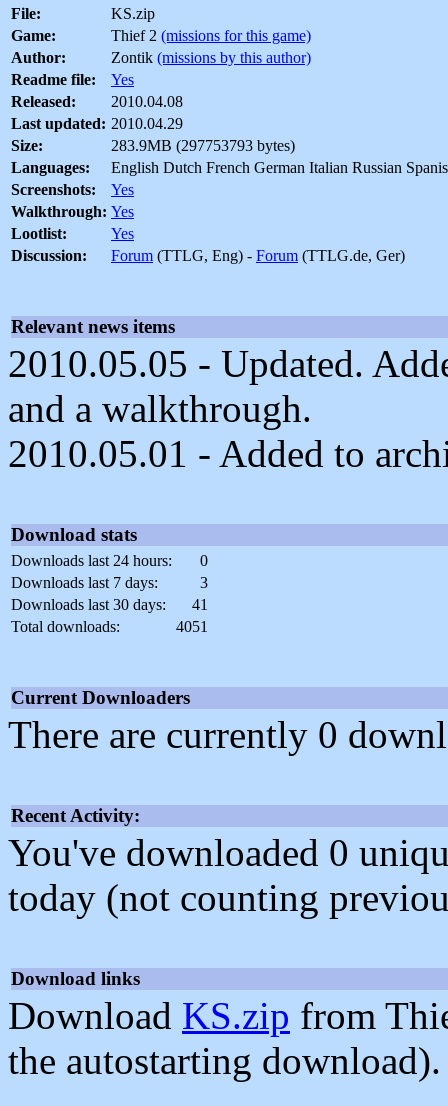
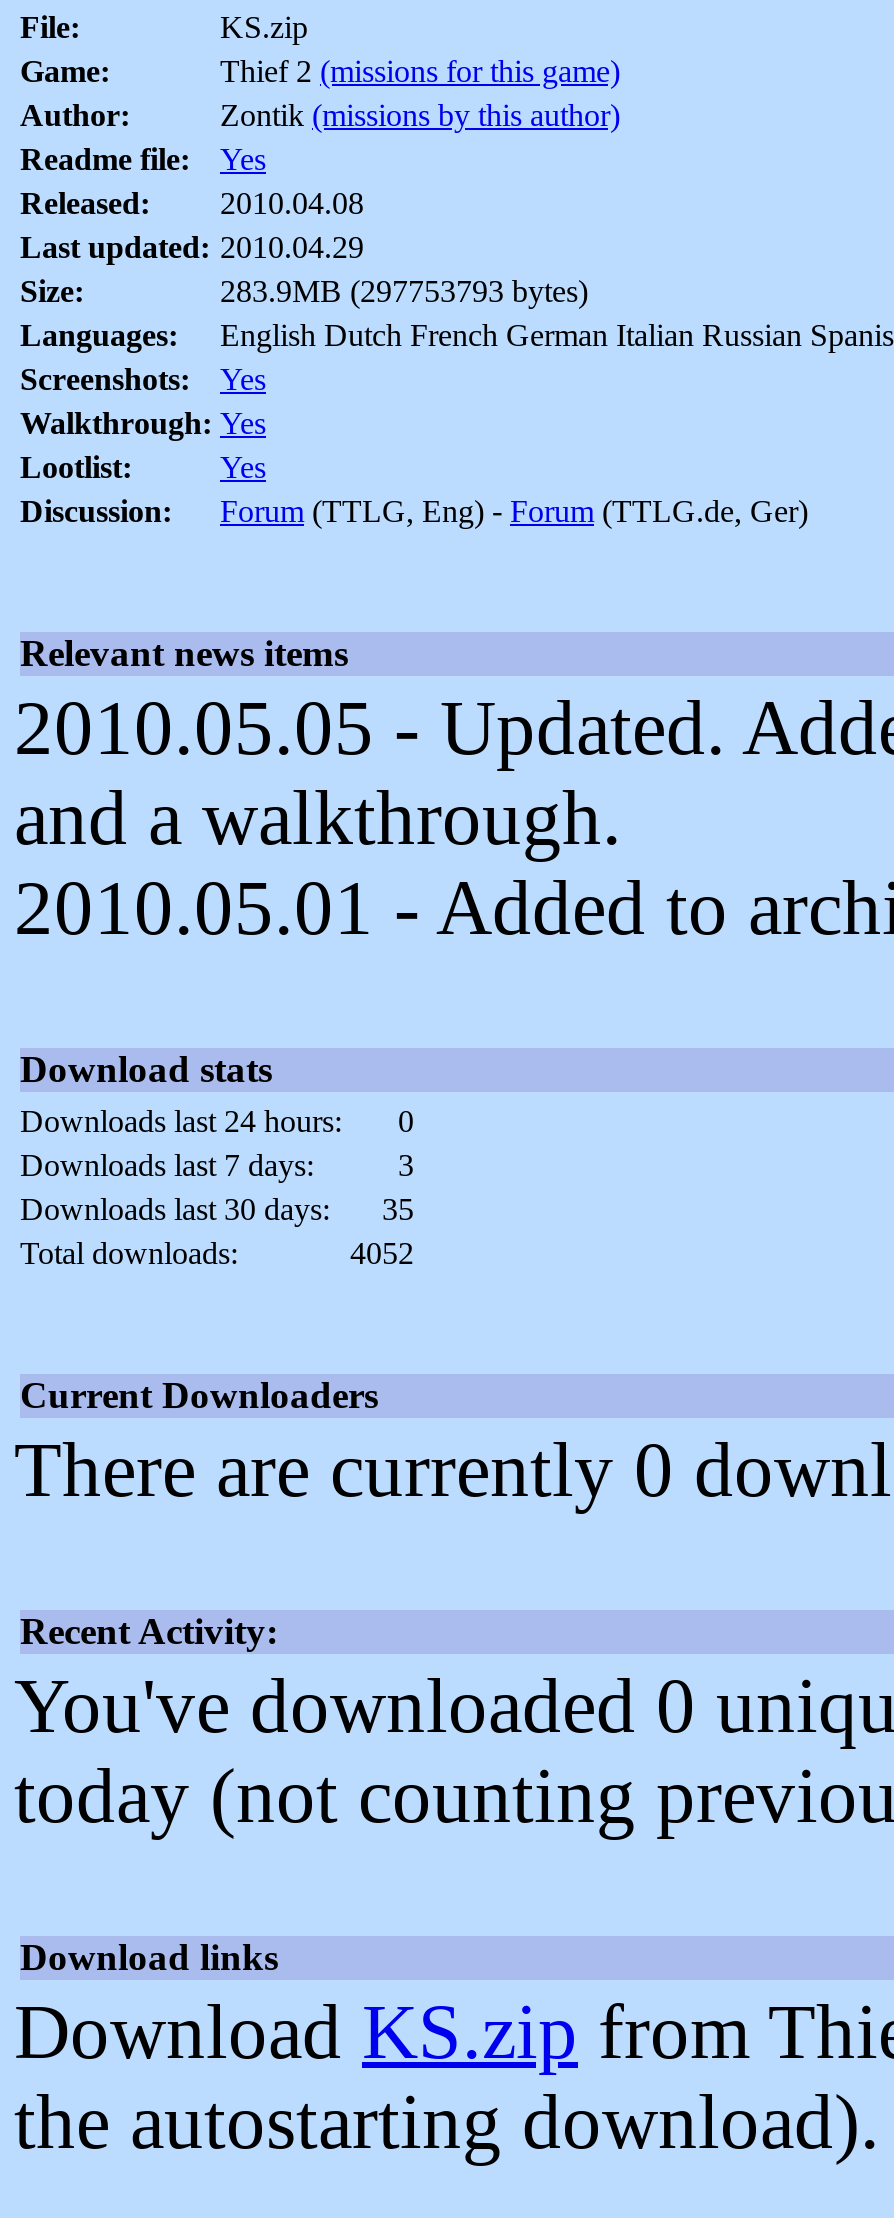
- Downloads last 30 days: 41
+ Downloads last 30 days: 35

- 4051
+ 4052
